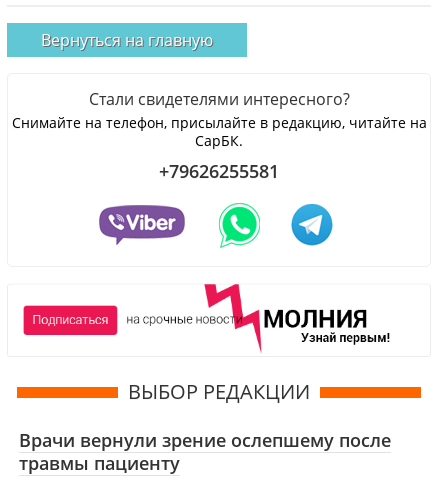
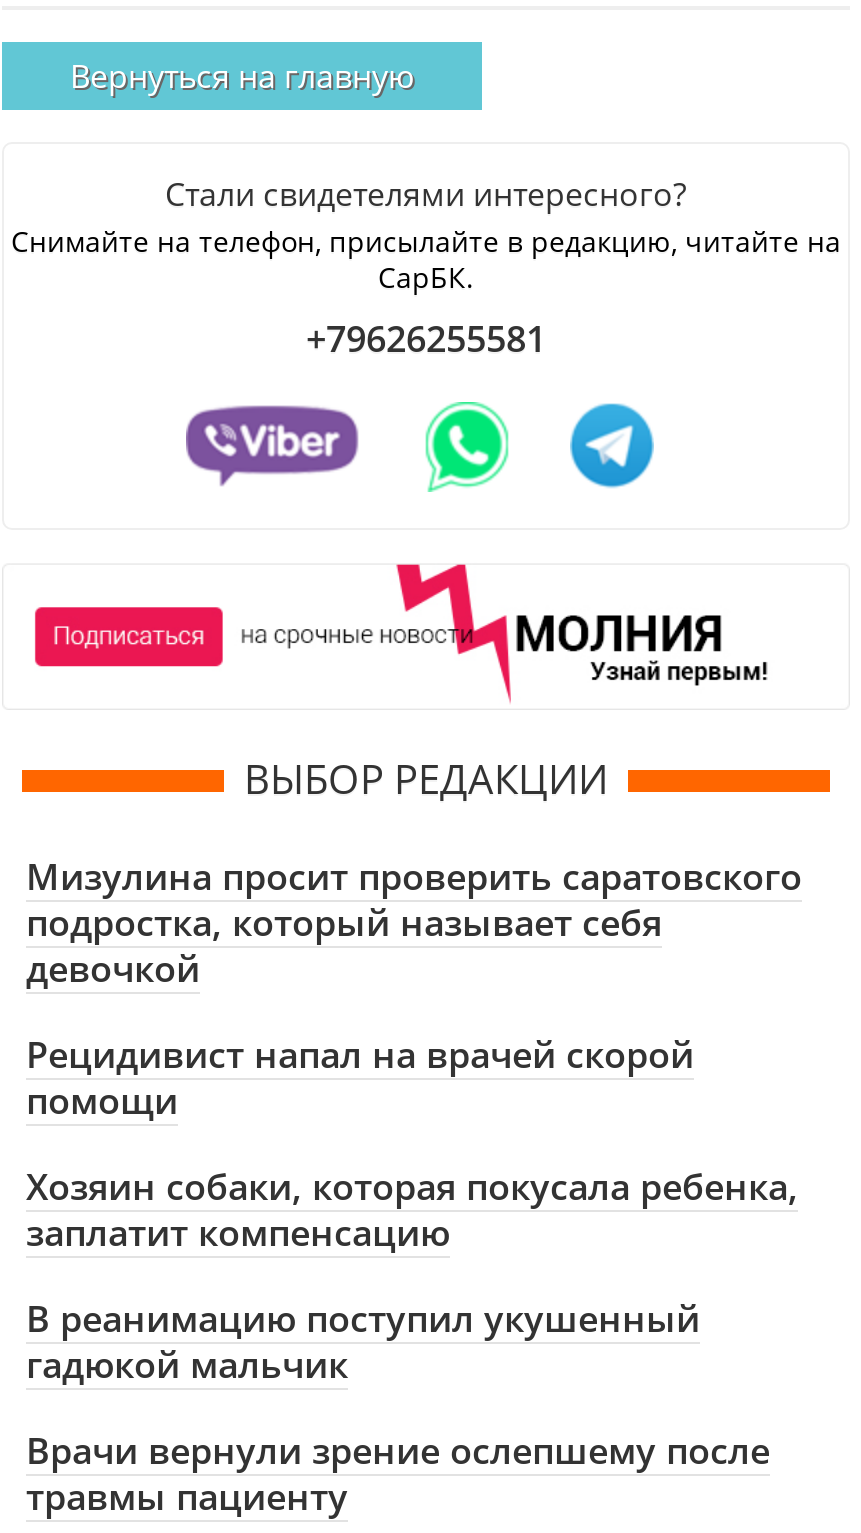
+ Мизулина просит проверить саратовского
+ подростка, который называет себя
+ девочкой
+ Рецидивист напал на врачей скорой
+ помощи
+ Хозяин собаки, которая покусала ребенка,
+ заплатит компенсацию
+ В реанимацию поступил укушенный
+ гадюкой мальчик
